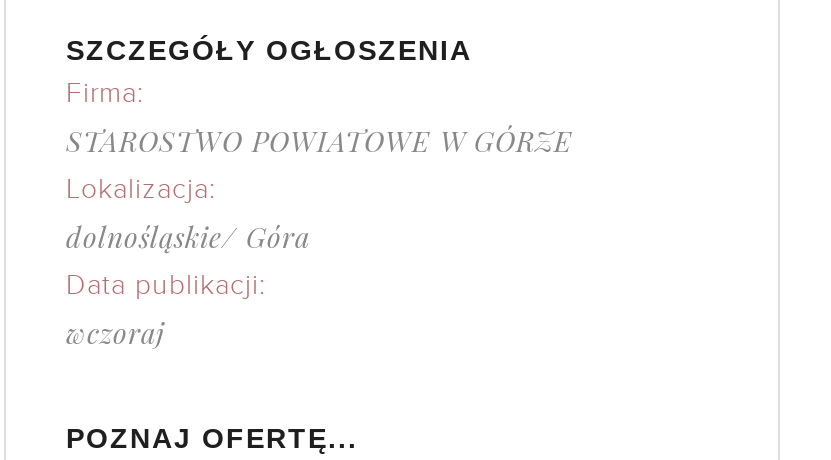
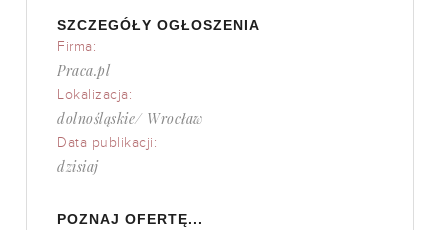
- STAROSTWO POWIATOWE W GÓRZE
+ Praca.pl

- dolnośląskie/ Góra
+ dolnośląskie/ Wrocław

- wczoraj
+ dzisiaj
